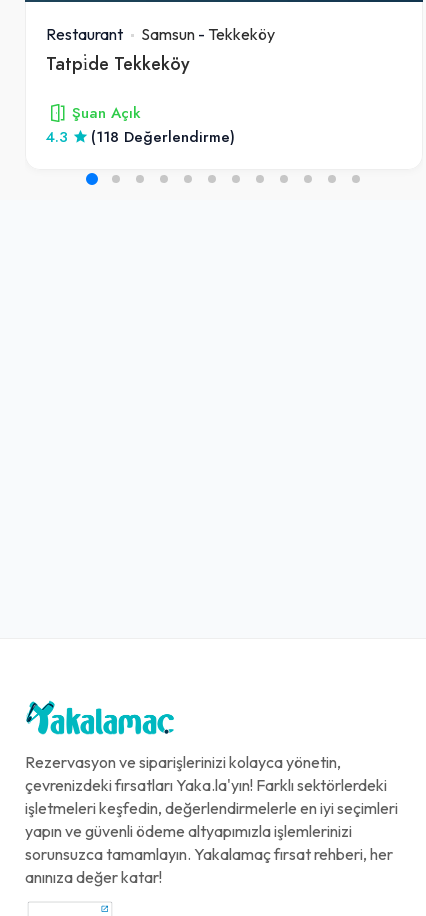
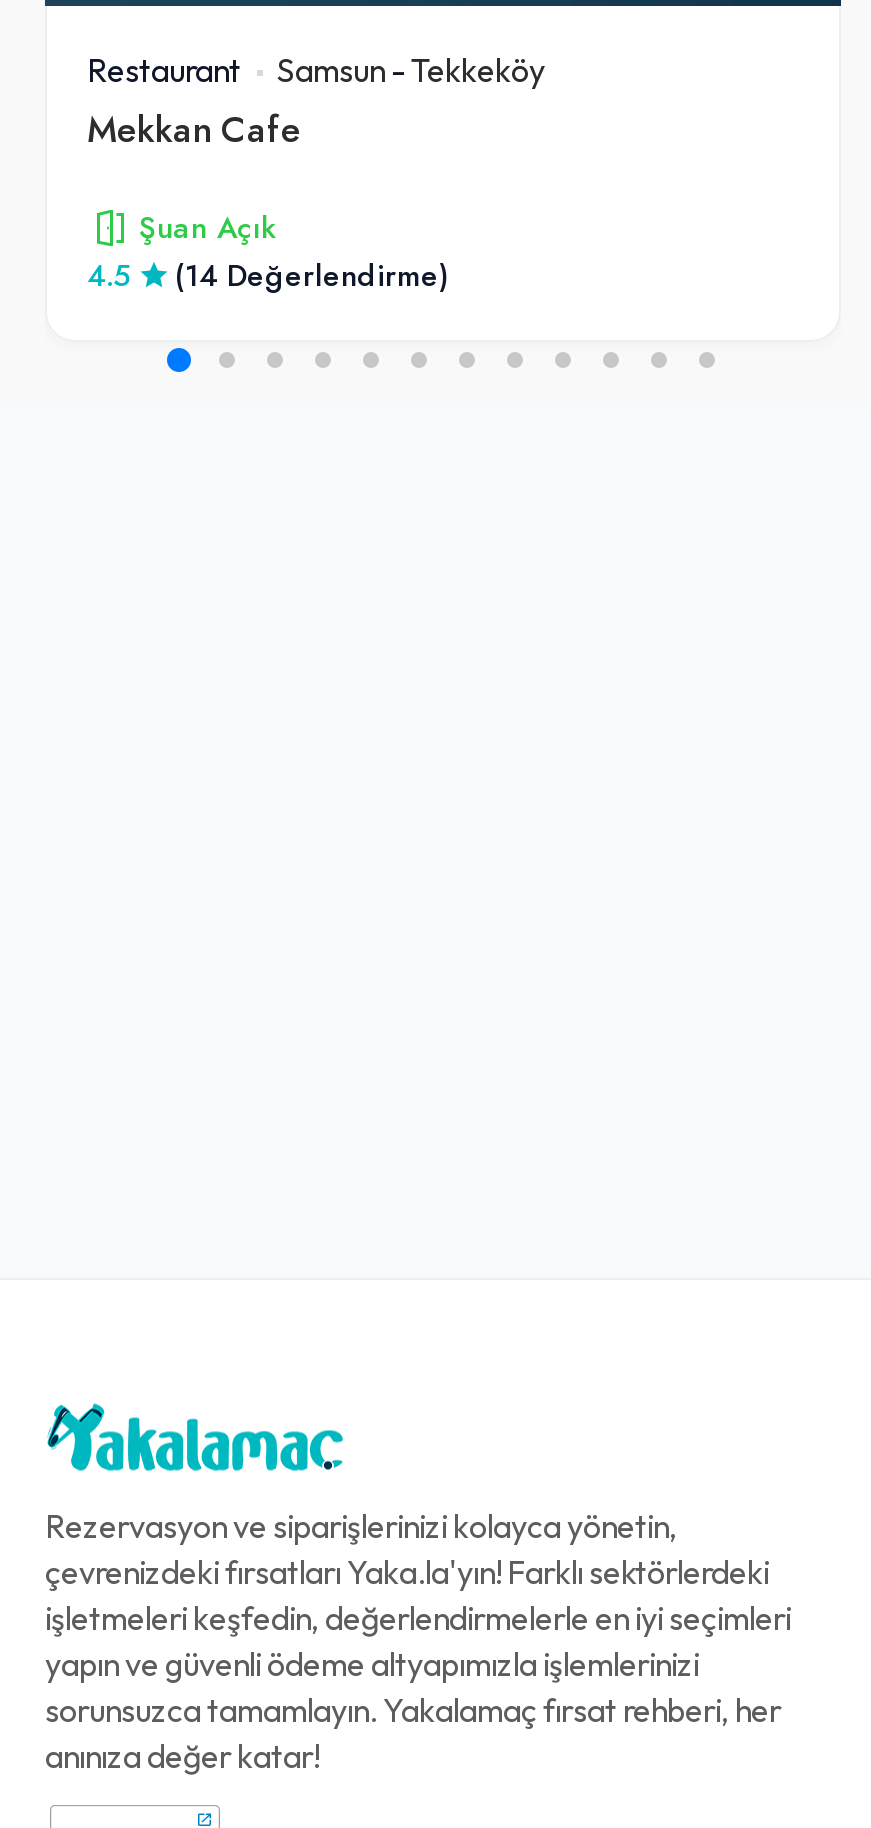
- Tatpi̇de Tekkeköy
+ Mekkan Cafe

- 4.3
+ 4.5

- (118 Değerlendirme)
+ (14 Değerlendirme)
